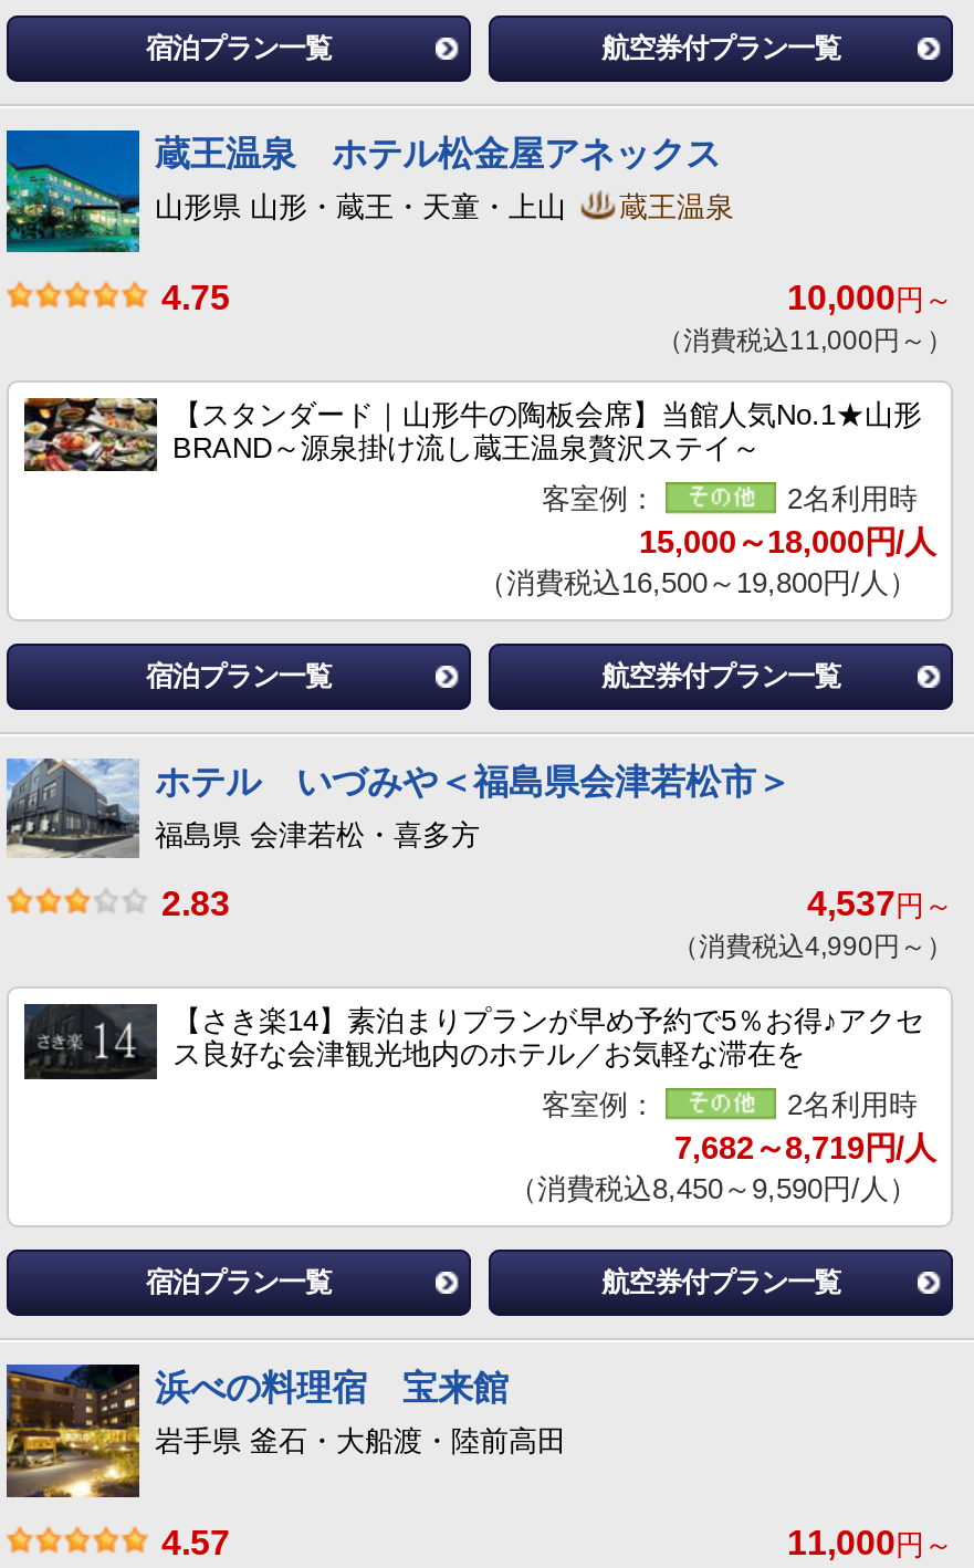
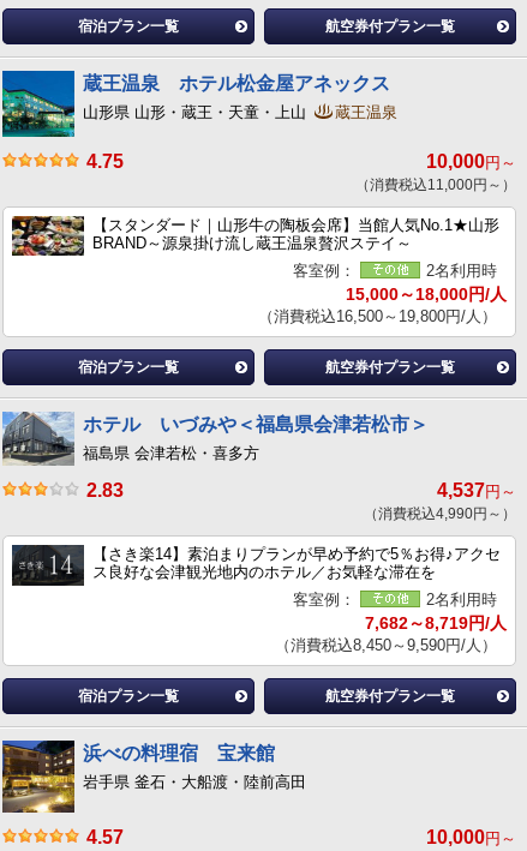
- 11,000円～
+ 10,000円～
